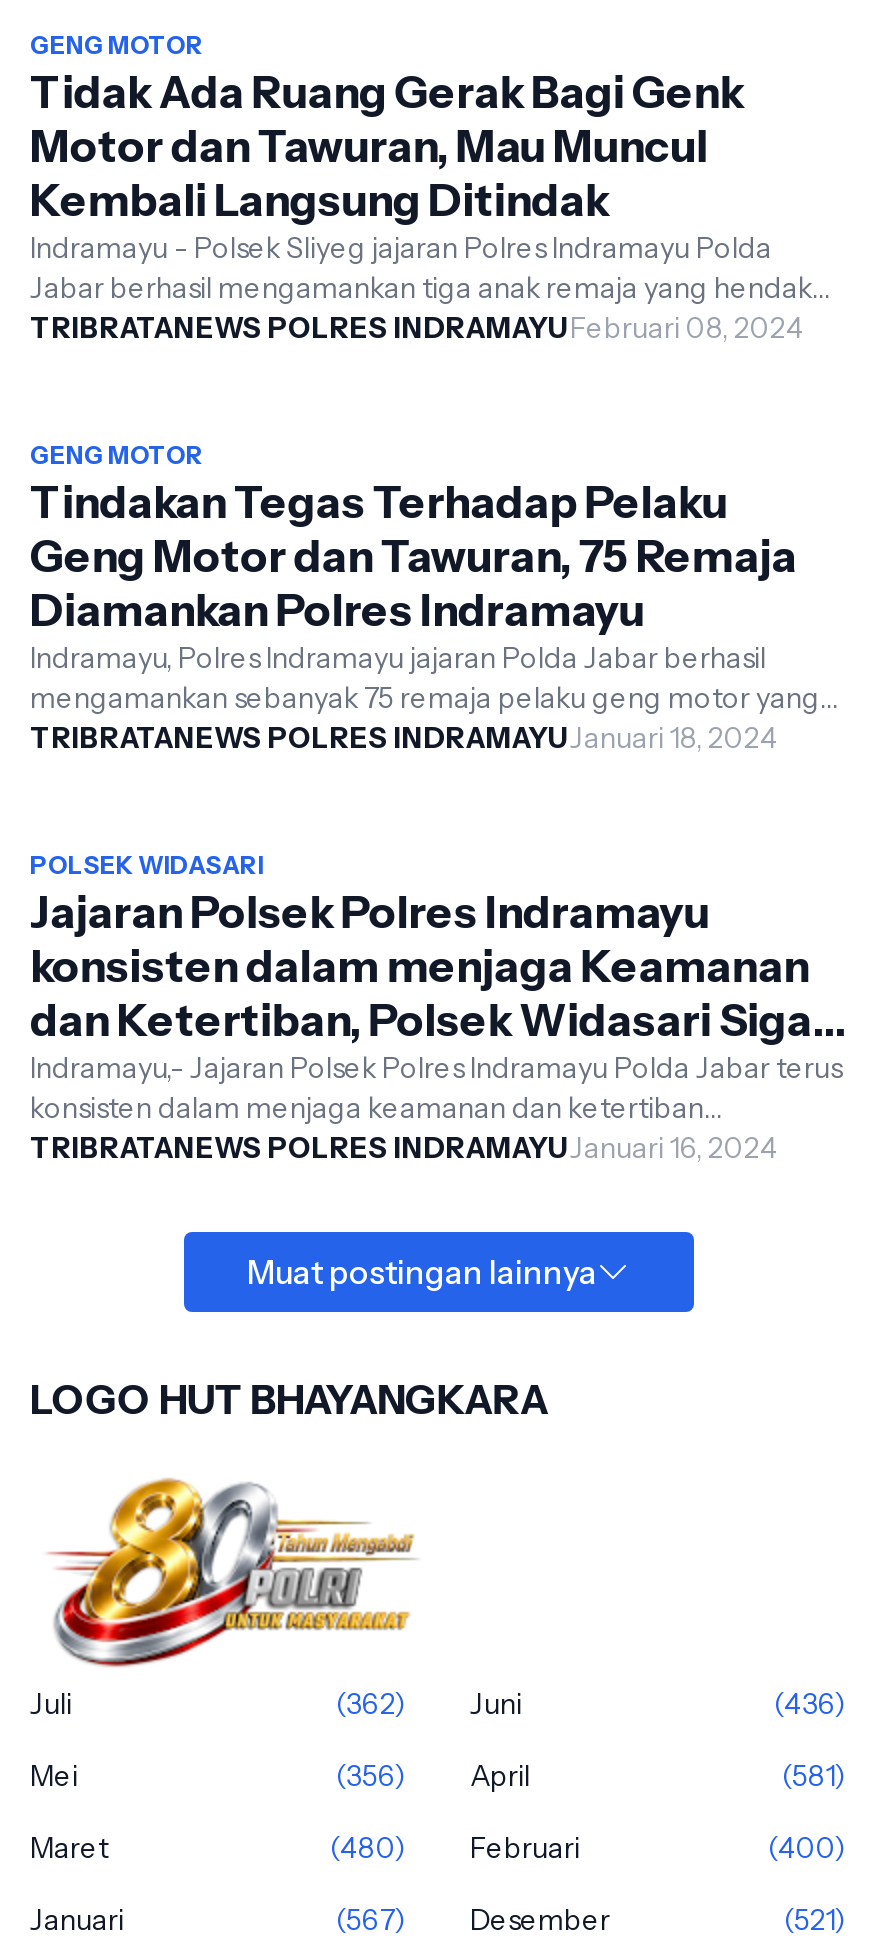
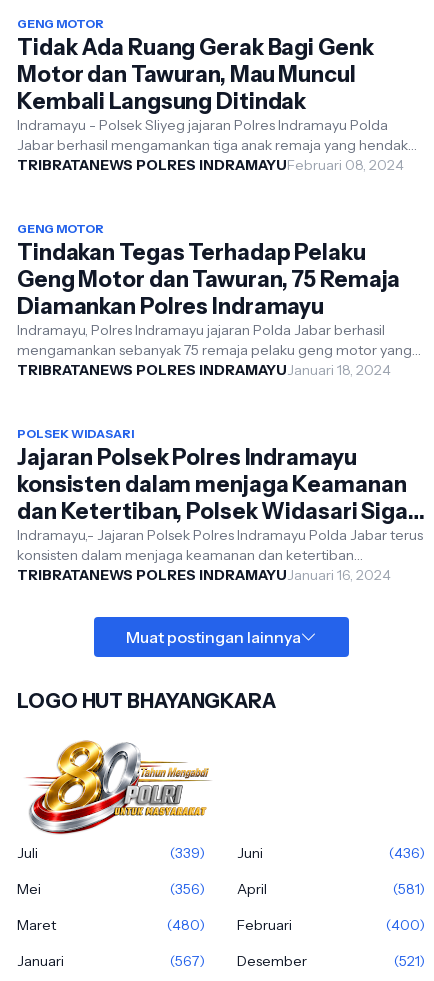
- (362) Juni
+ (339) Juni
